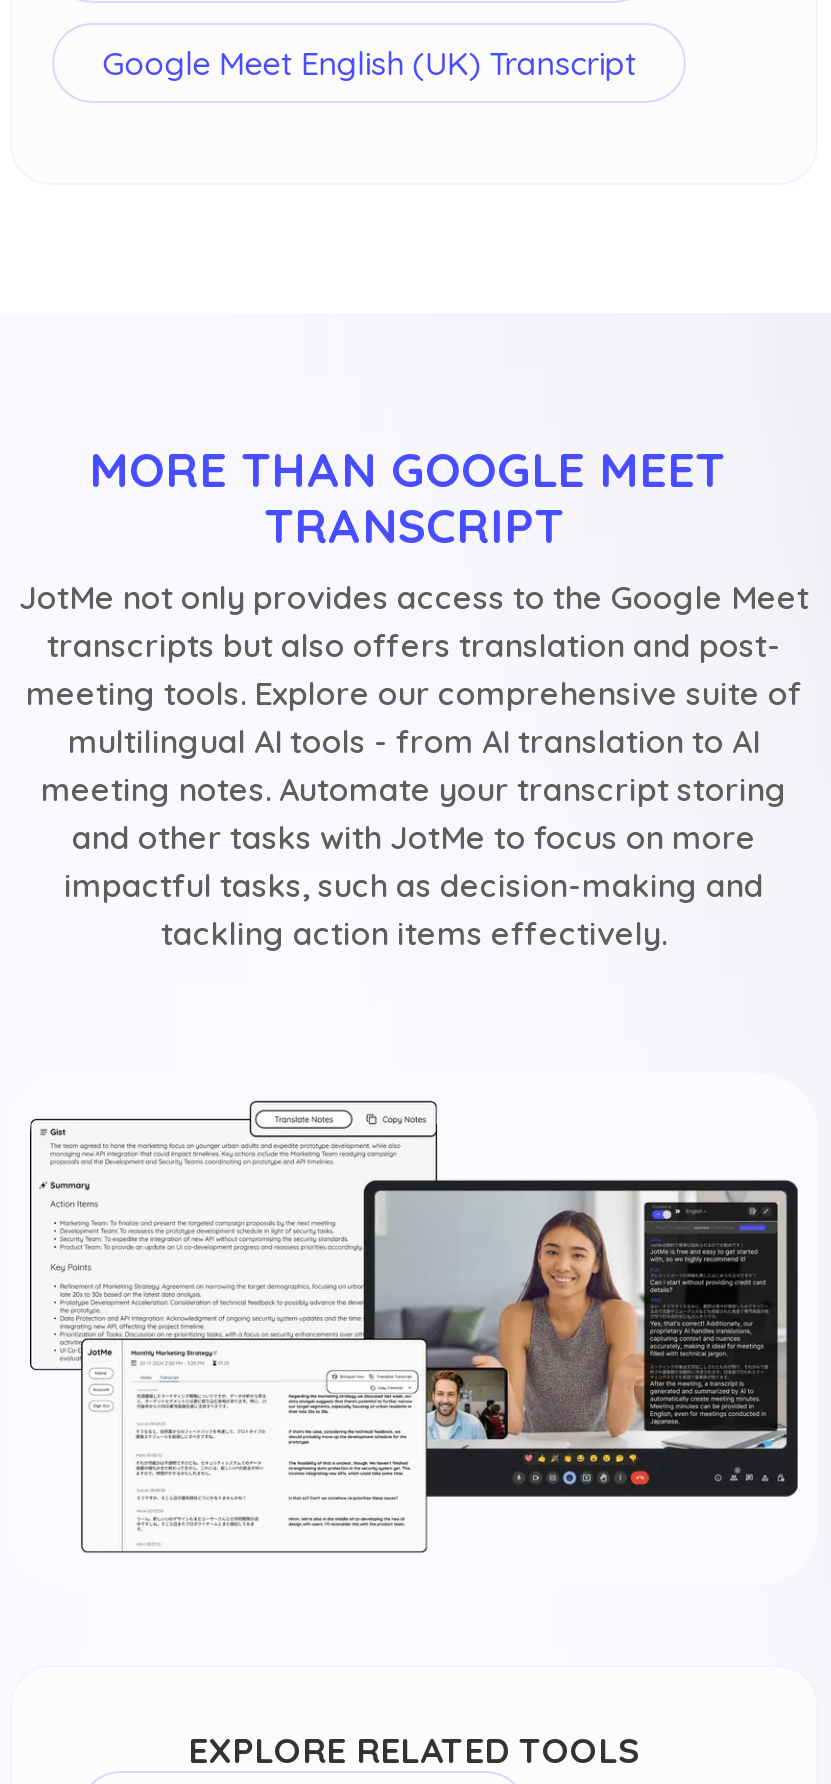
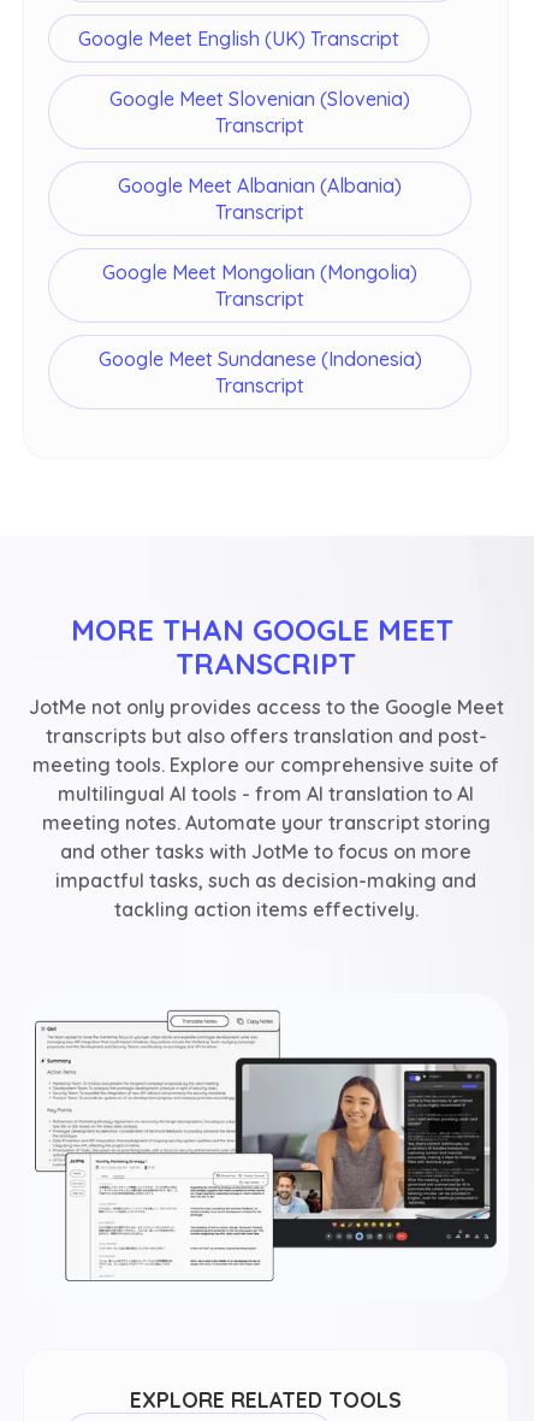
+ Google Meet Slovenian (Slovenia)
+ Transcript
+ Google Meet Albanian (Albania)
+ Transcript
+ Google Meet Mongolian (Mongolia)
+ Transcript
+ Google Meet Sundanese (Indonesia)
+ Transcript
